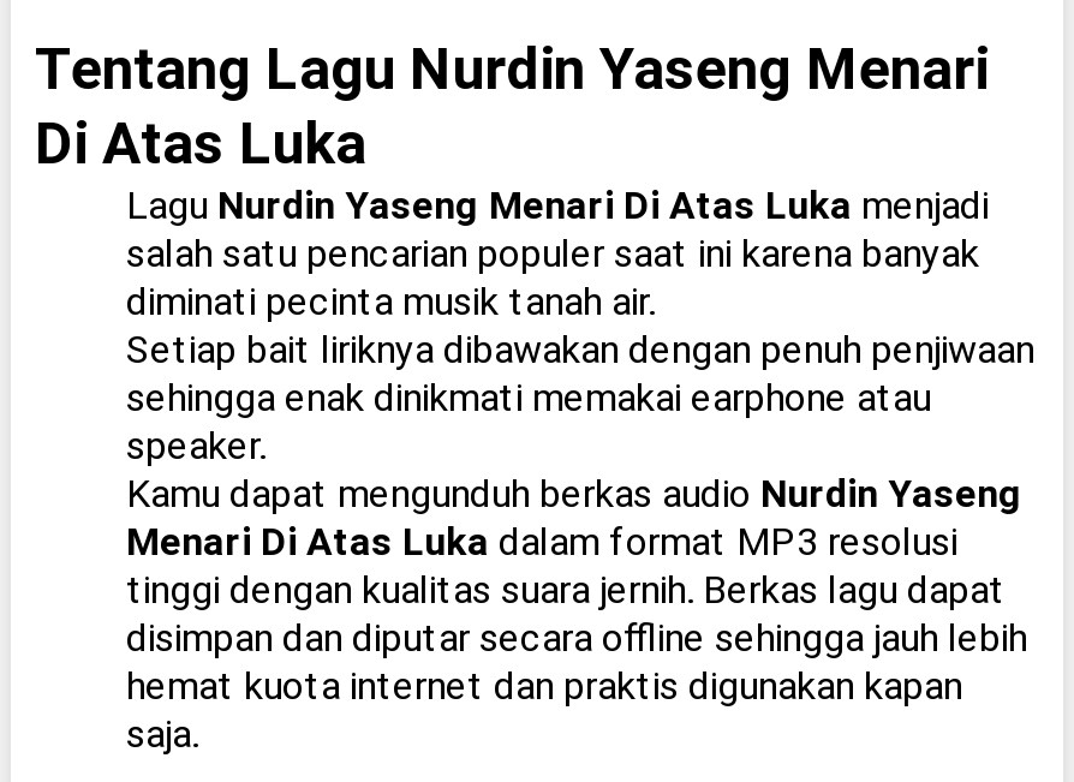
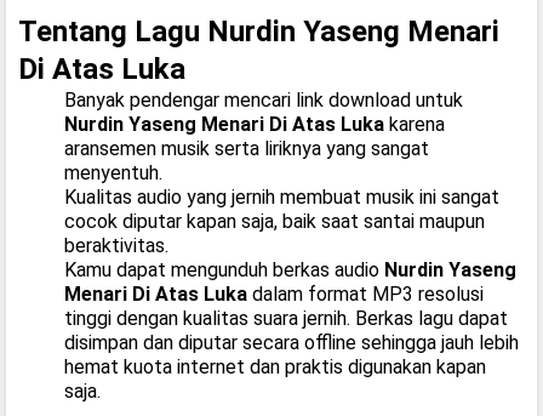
- Lagu Nurdin Yaseng Menari Di Atas Luka menjadi
- salah satu pencarian populer saat ini karena banyak
- diminati pecinta musik tanah air.
- Setiap bait liriknya dibawakan dengan penuh penjiwaan
- sehingga enak dinikmati memakai earphone atau
- speaker.
+ Banyak pendengar mencari link download untuk
+ Nurdin Yaseng Menari Di Atas Luka karena
+ aransemen musik serta liriknya yang sangat
+ menyentuh.
+ Kualitas audio yang jernih membuat musik ini sangat
+ cocok diputar kapan saja, baik saat santai maupun
+ beraktivitas.
